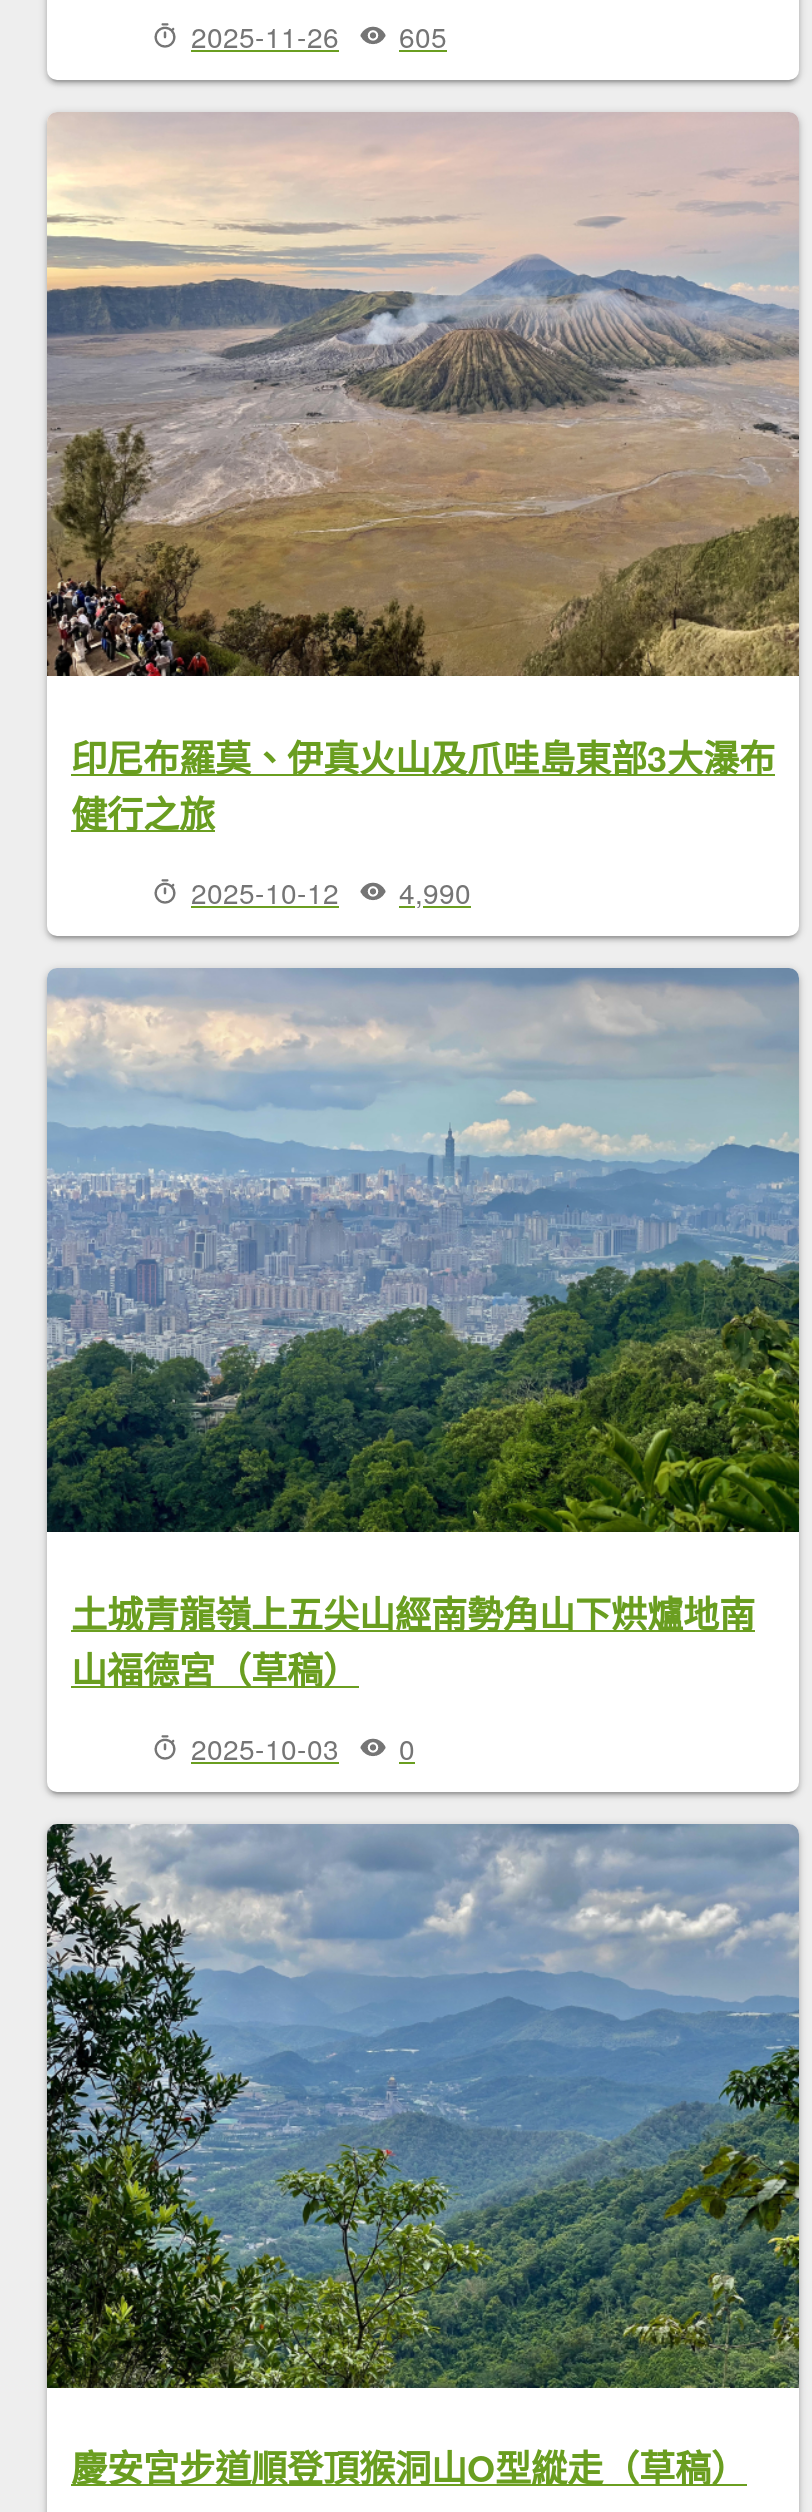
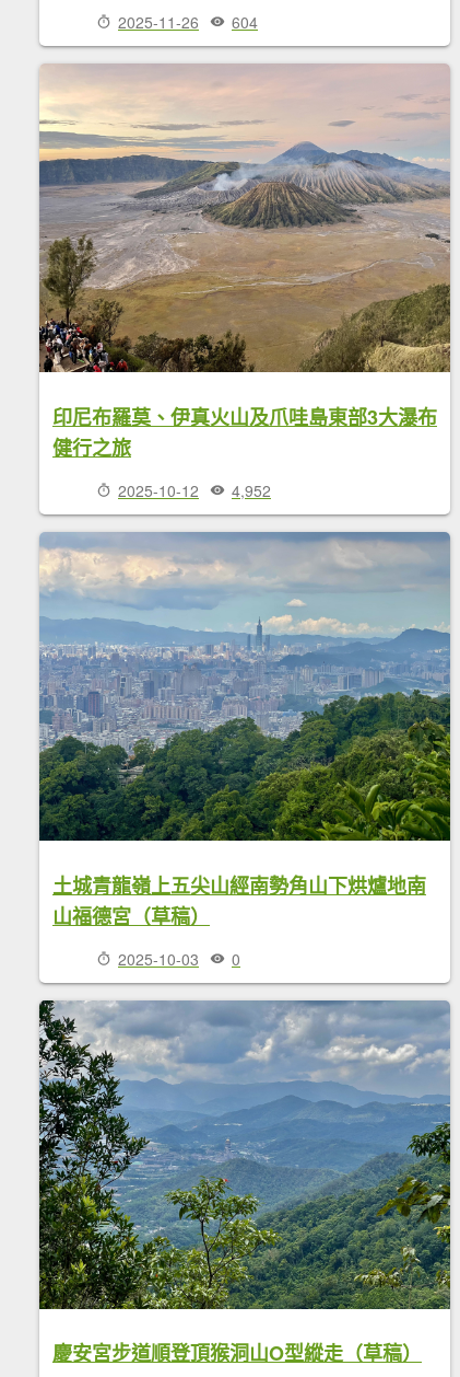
- 2025-11-26 605
+ 2025-11-26 604

- 2025-10-12 4,990
+ 2025-10-12 4,952
